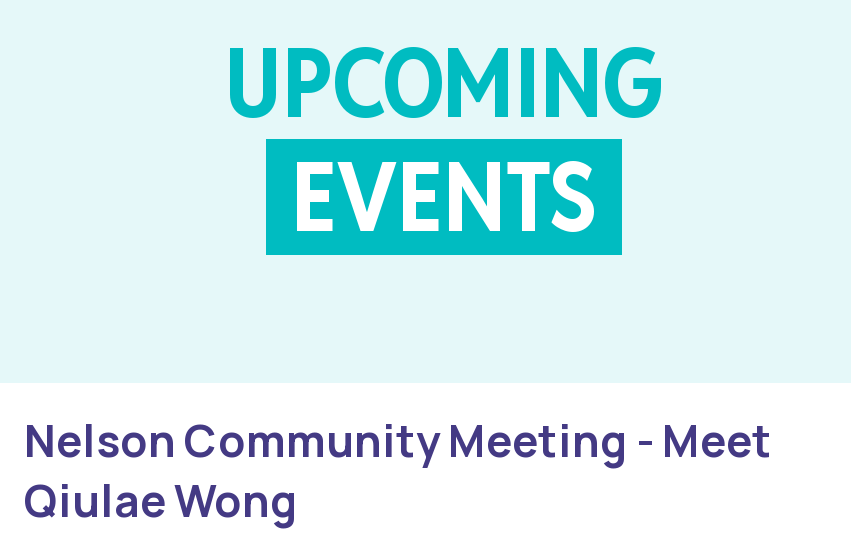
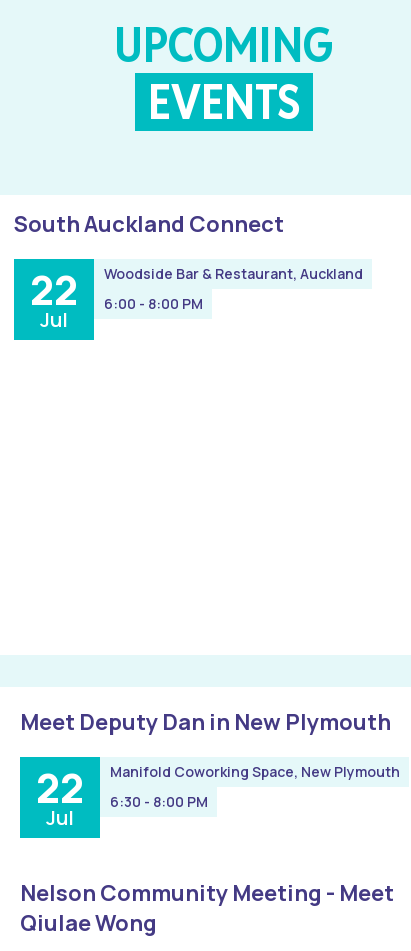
+ South Auckland Connect
+ 22
+ Jul

+ Meet Deputy Dan in New Plymouth
+ 22
+ Jul

+ Woodside Bar & Restaurant, Auckland
+ 6:00 - 8:00 PM

+ Manifold Coworking Space, New Plymouth
+ 6:30 - 8:00 PM
